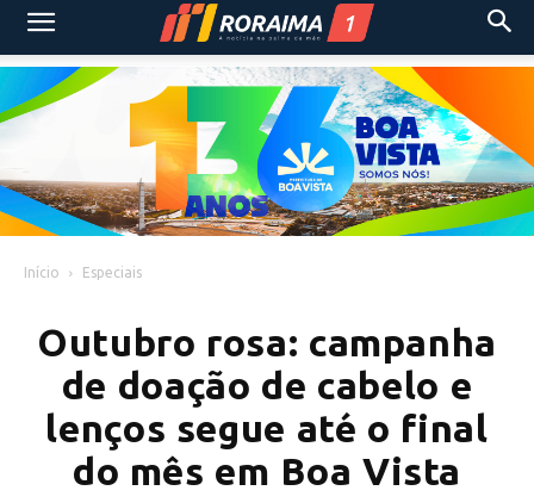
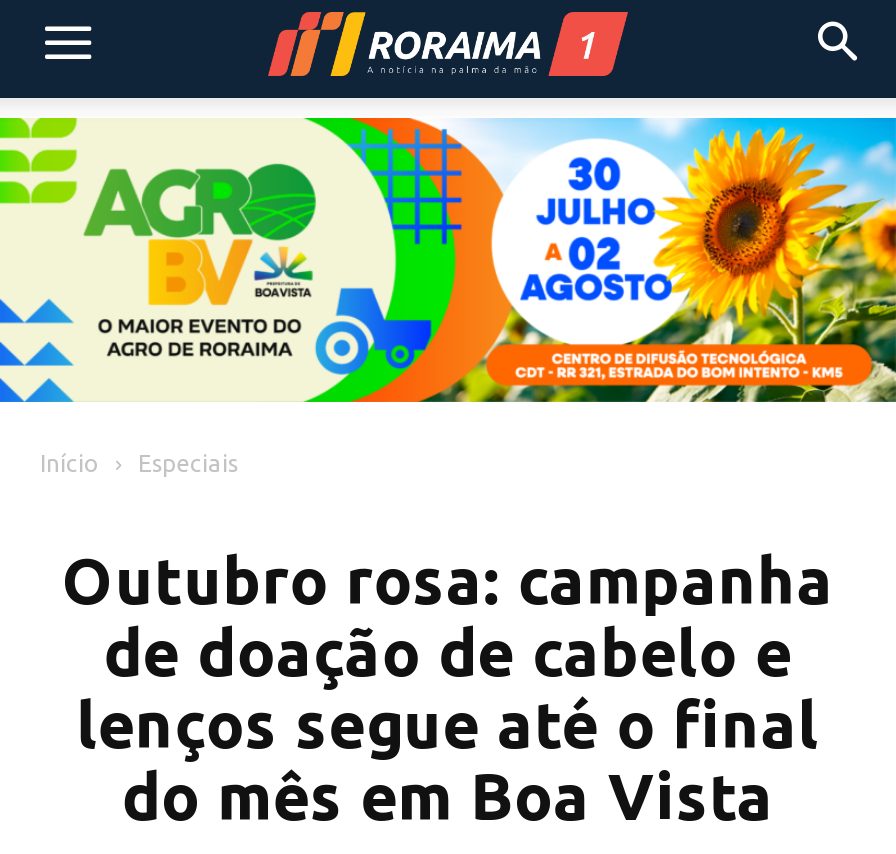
- [image]
+ [image]
